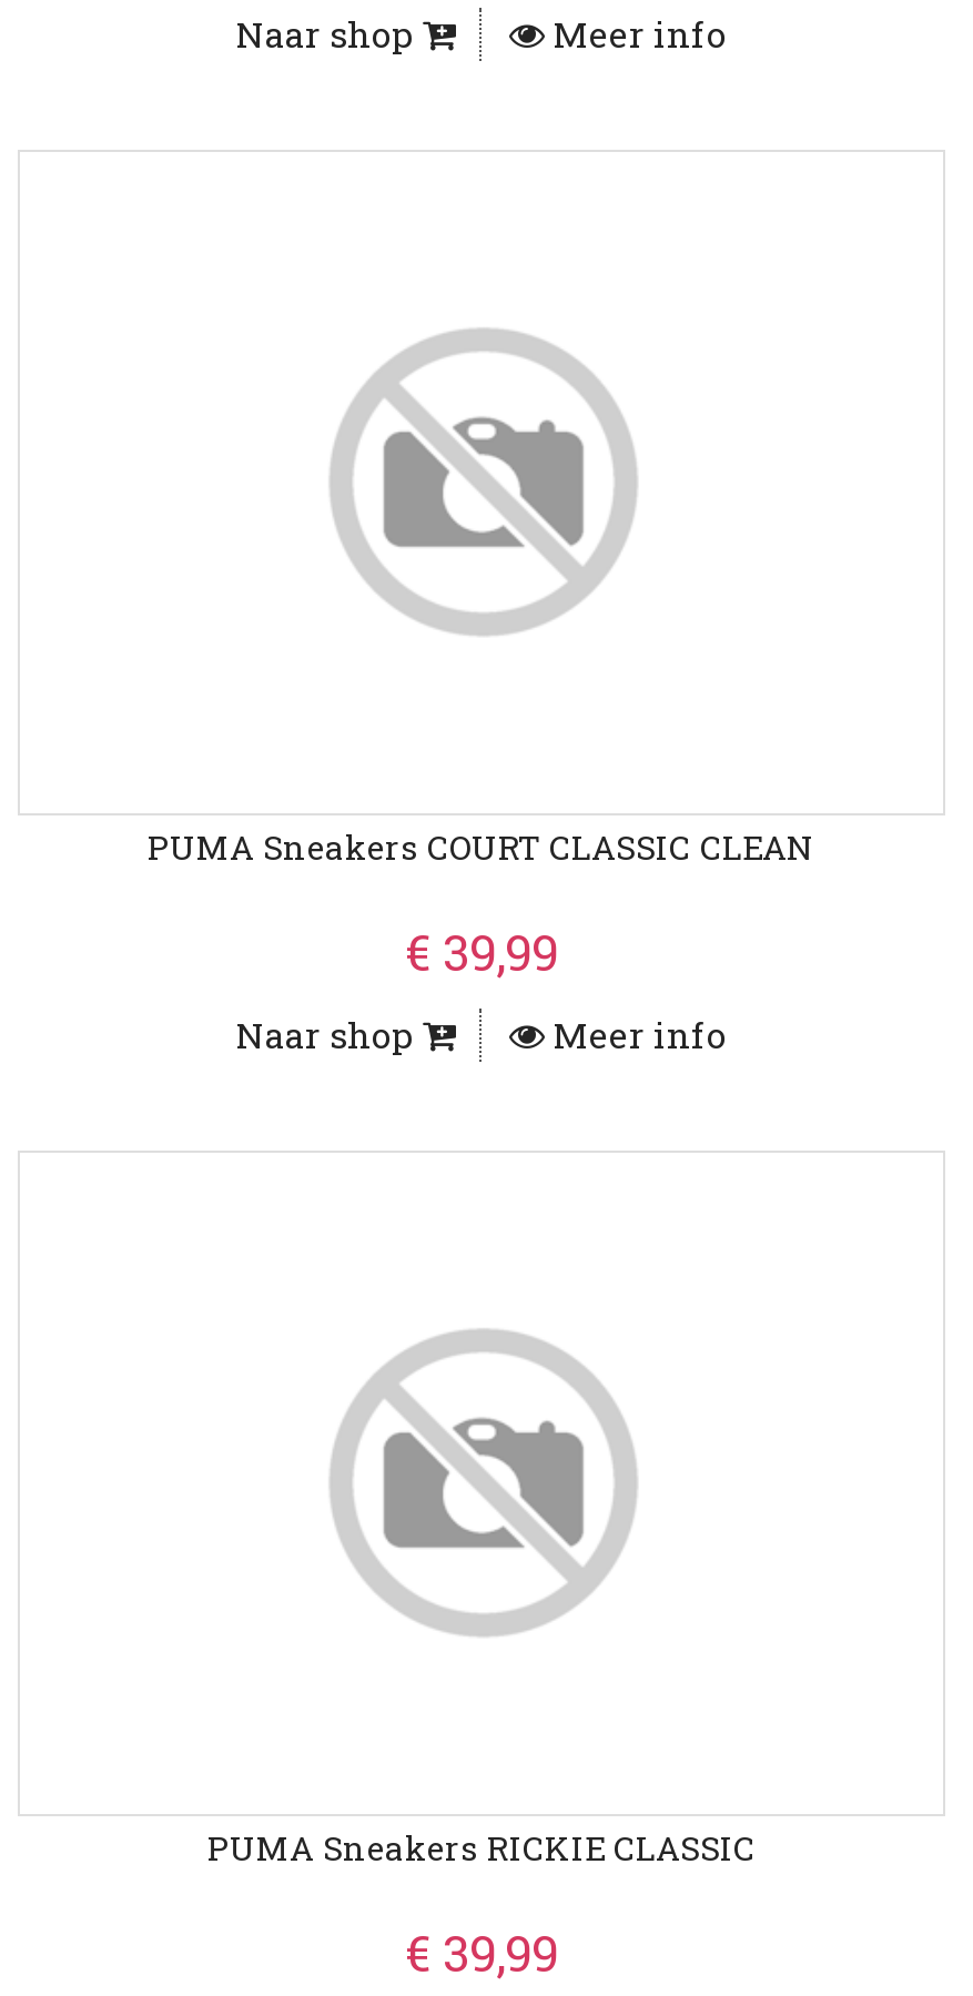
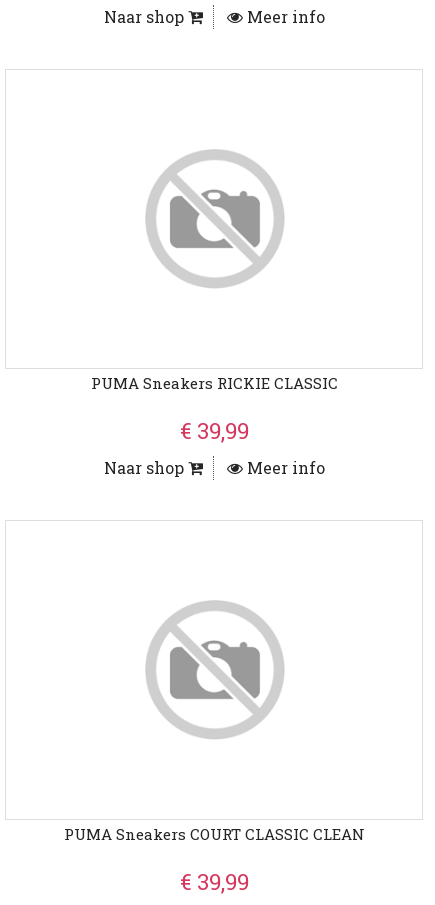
moved down: PUMA Sneakers COURT CLASSIC CLEAN

moved up: PUMA Sneakers RICKIE CLASSIC
